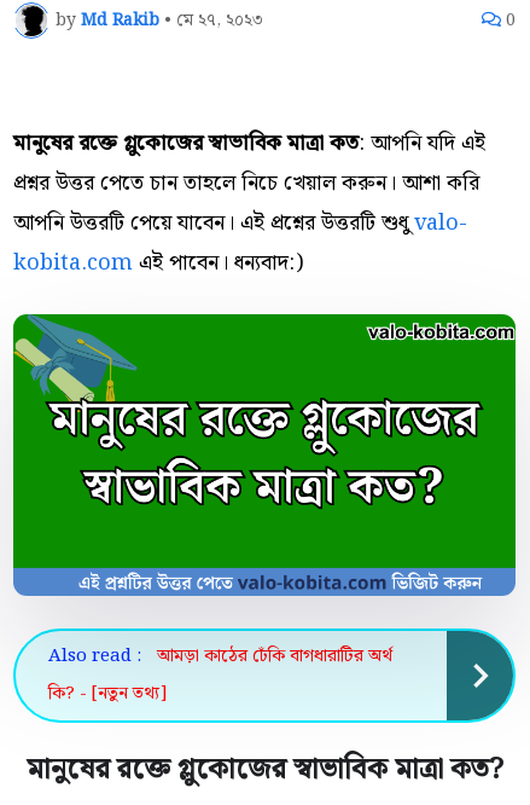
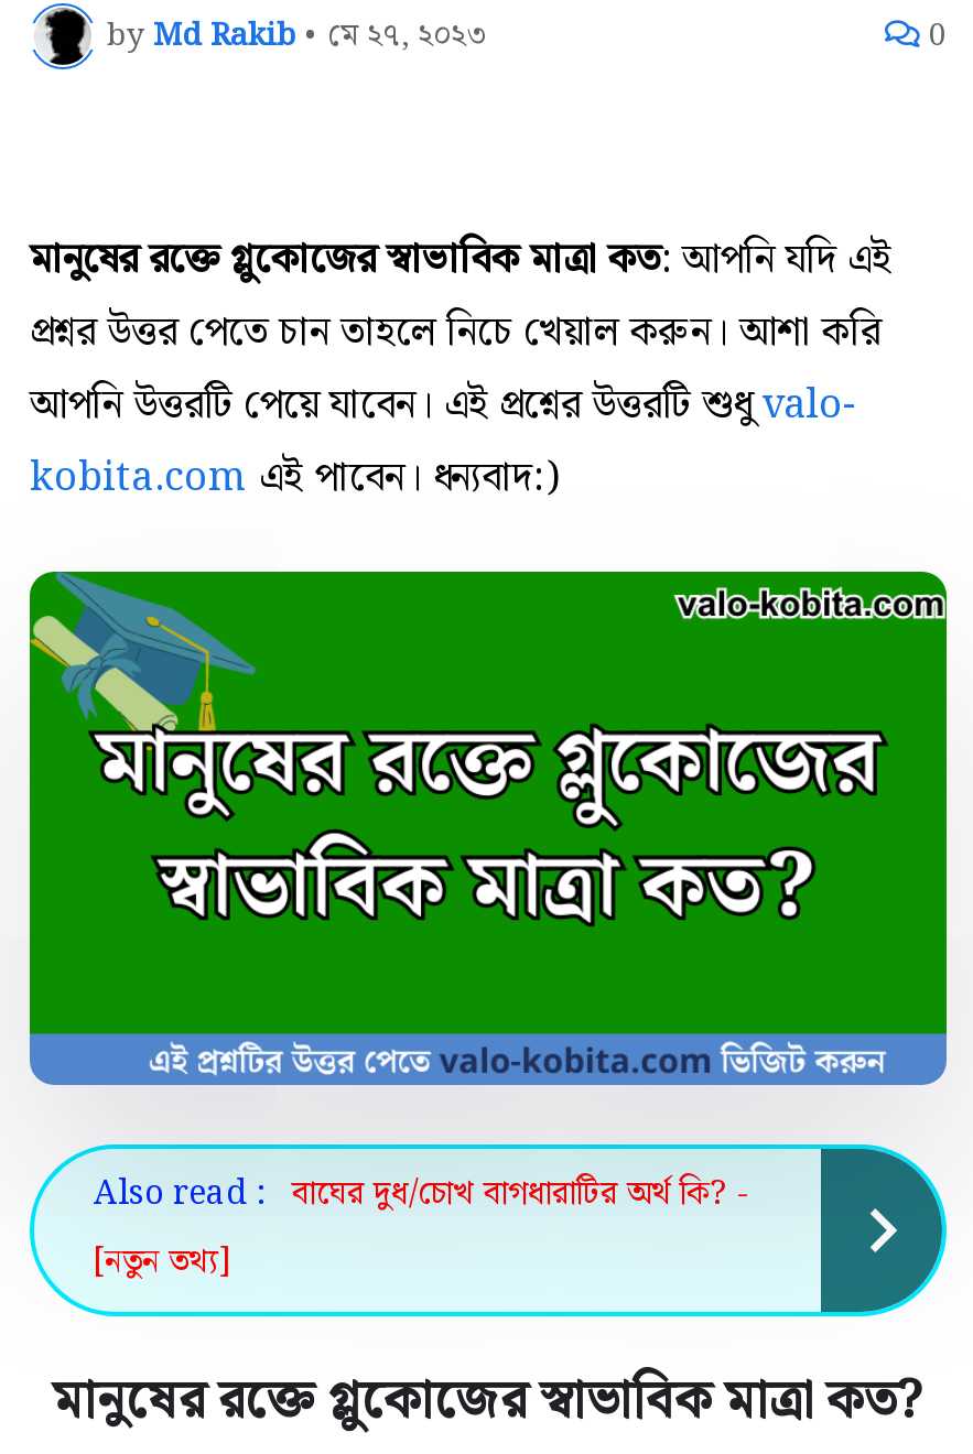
- Also read : আমড়া কাঠের ঢেঁকি বাগধারাটির অর্থ
- কি? - [নতুন তথ্য]
+ Also read : বাঘের দুধ/চোখ বাগধারাটির অর্থ কি? -
+ [নতুন তথ্য]
